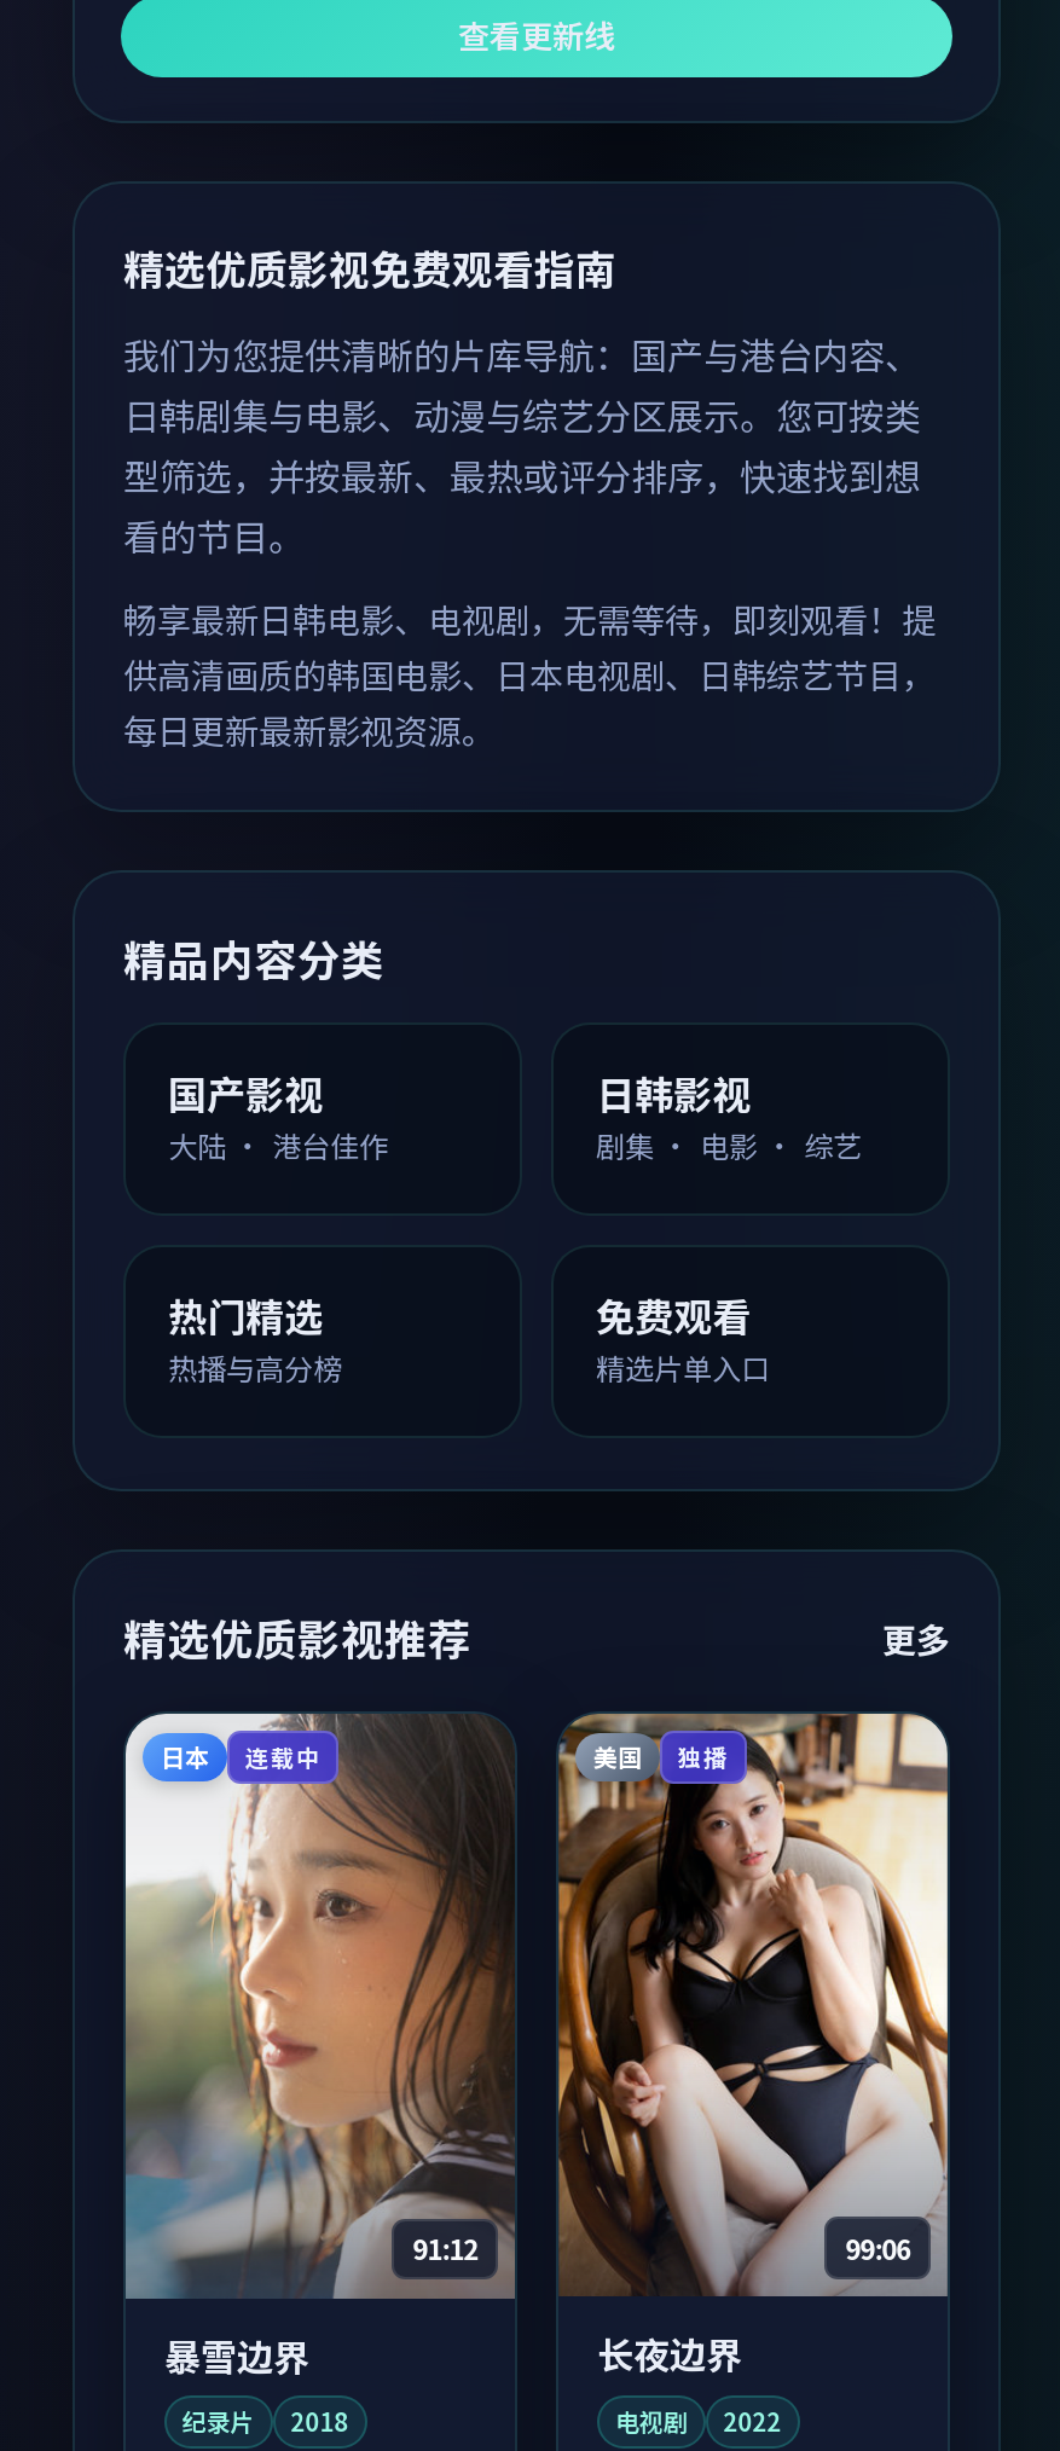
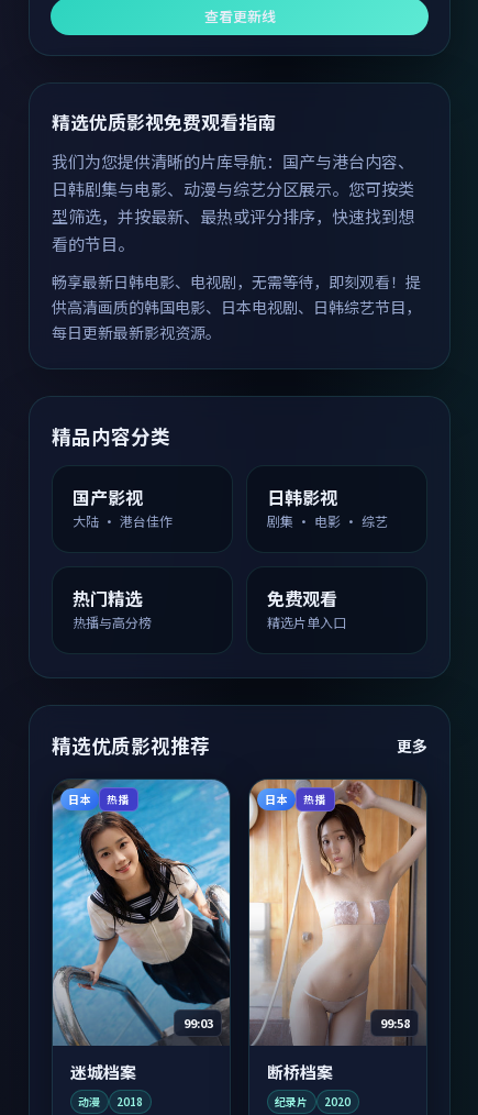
- [image]
- 连载中
+ [image]
+ 热播

- [image]
- 美国
- 独播
+ [image]
+ 日本
+ 热播

- 91:12
+ 99:03

- 99:06
+ 99:58

- 暴雪边界
- 纪录片
+ 迷城档案
+ 动漫

- 长夜边界
- 电视剧
- 2022
+ 断桥档案
+ 纪录片
+ 2020
